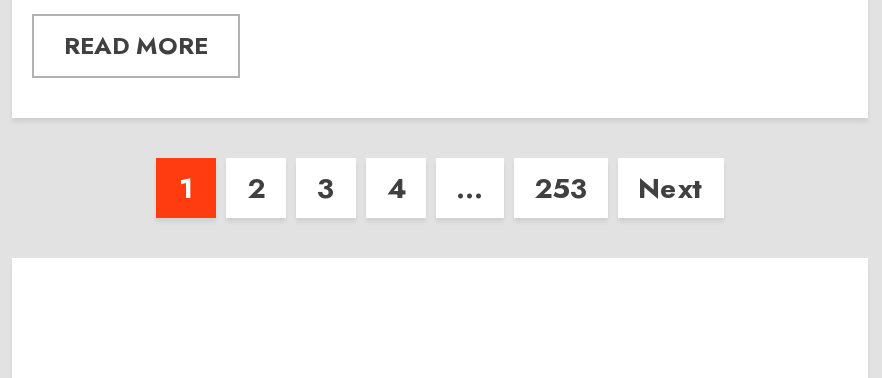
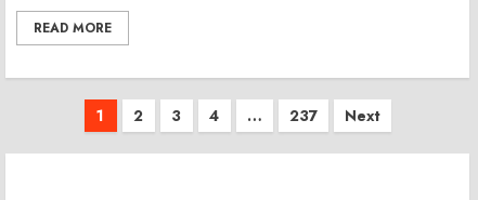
- 253
+ 237
